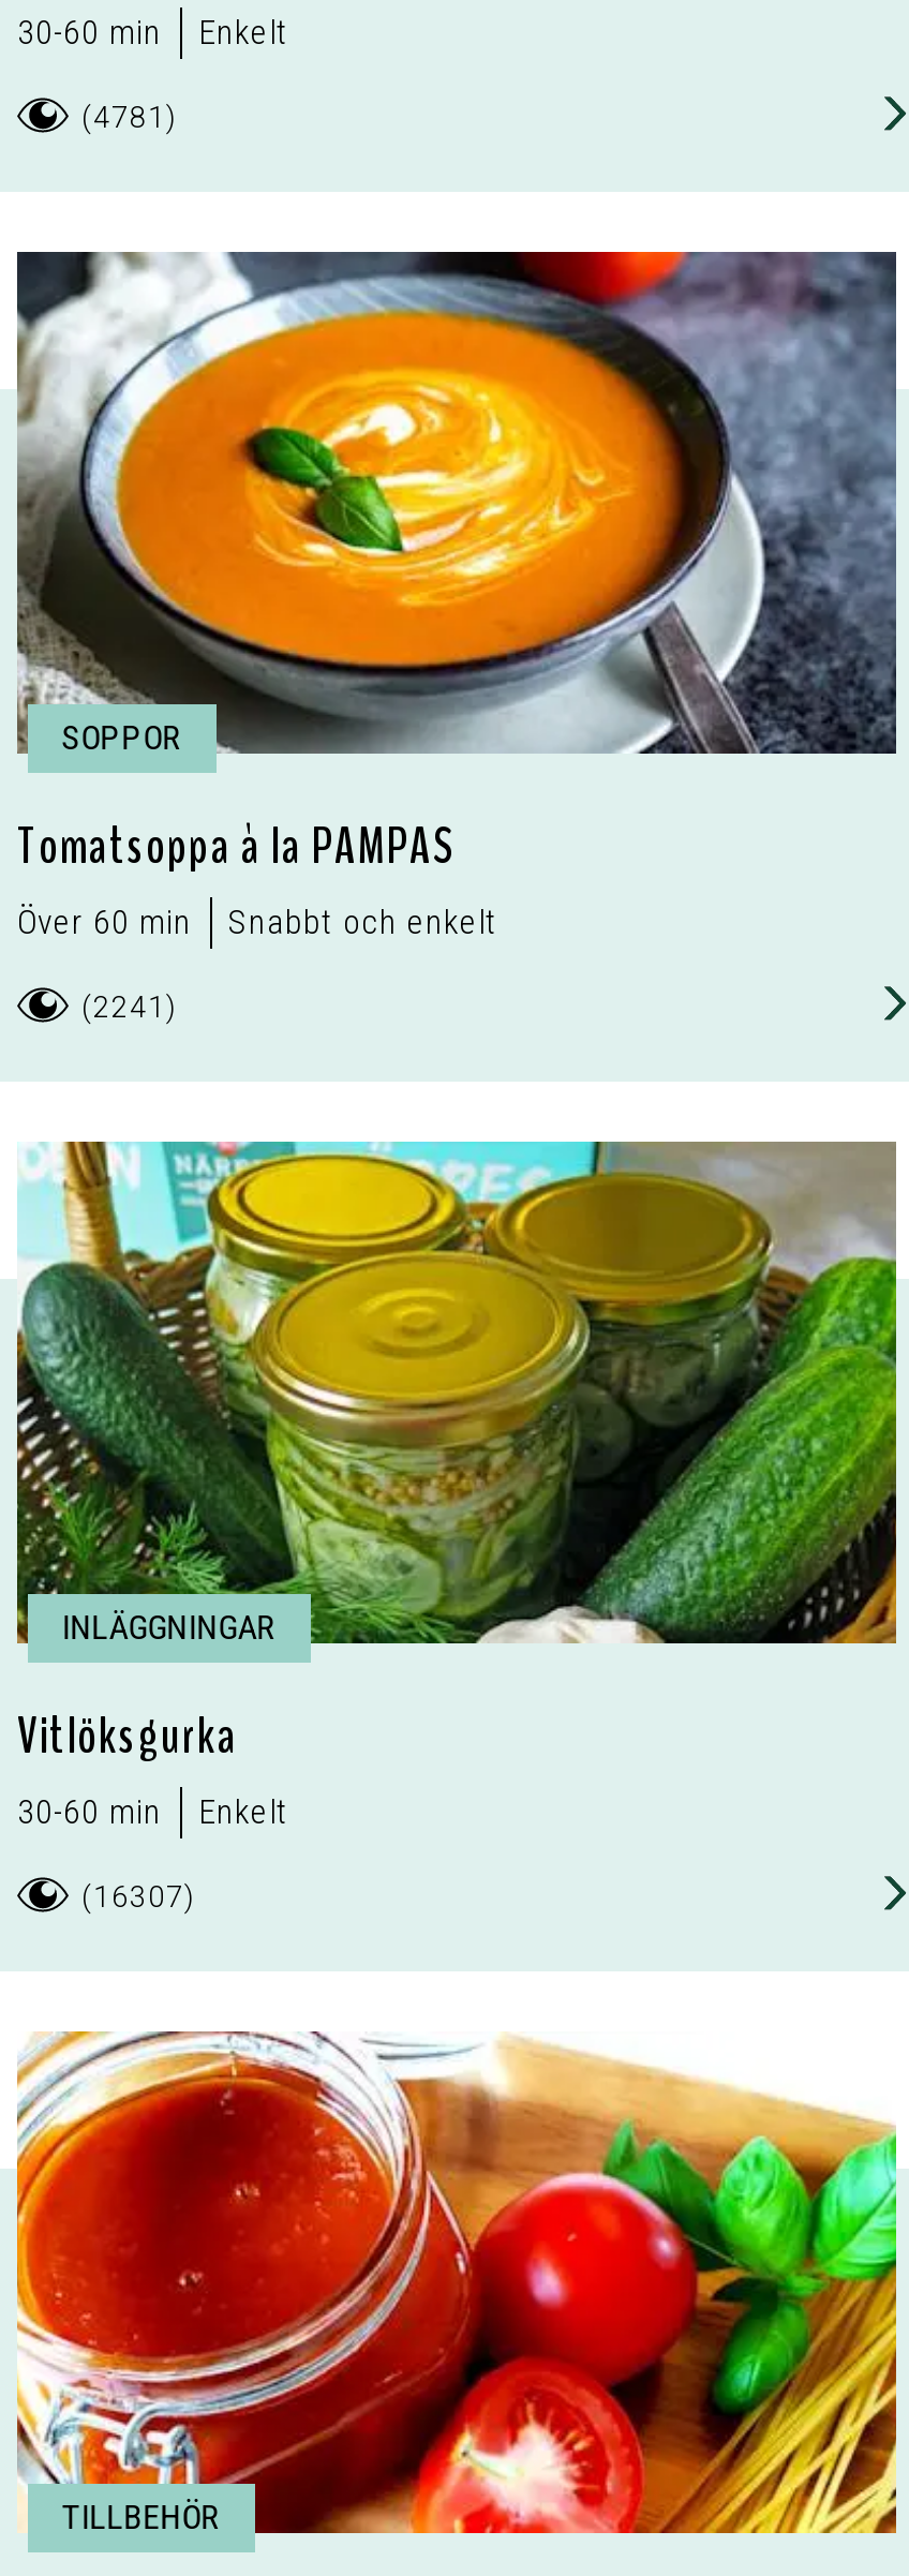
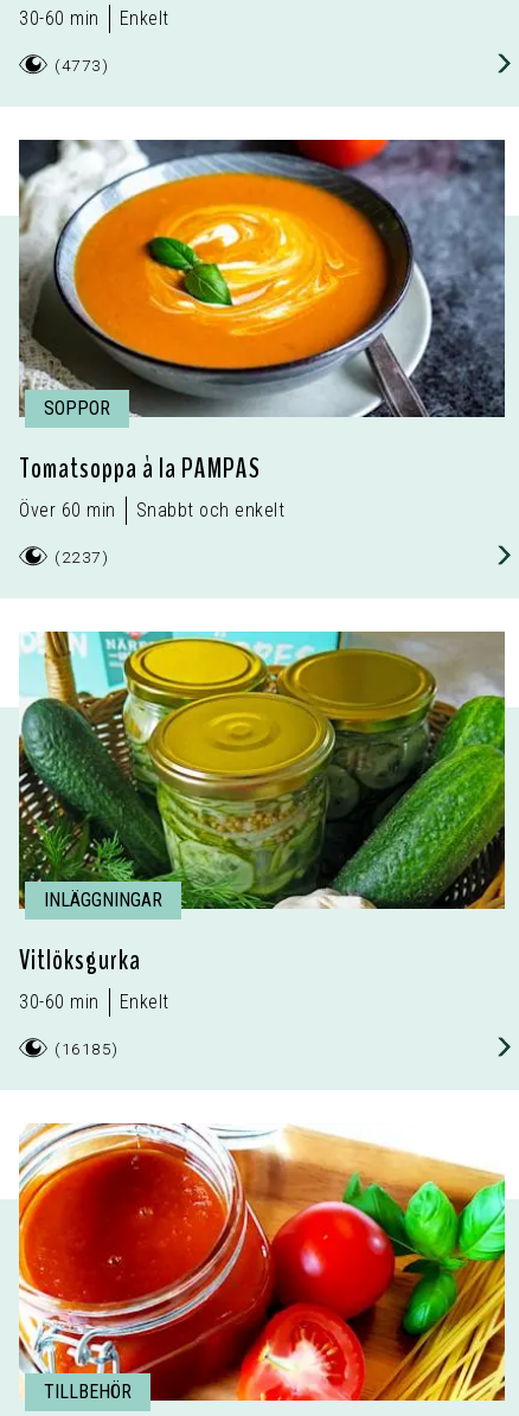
- (4781)
+ (4773)

- (2241)
+ (2237)

- (16307)
+ (16185)
